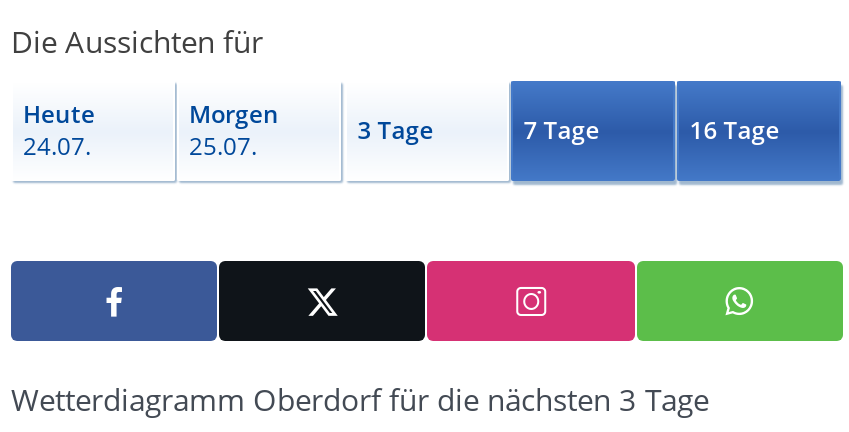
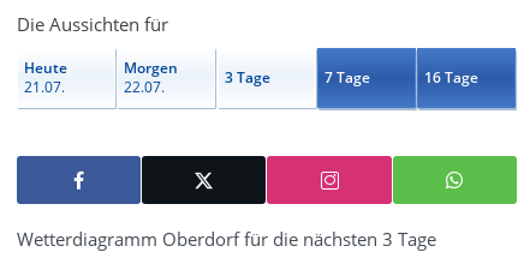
- 24.07.
+ 21.07.

- 25.07.
+ 22.07.
